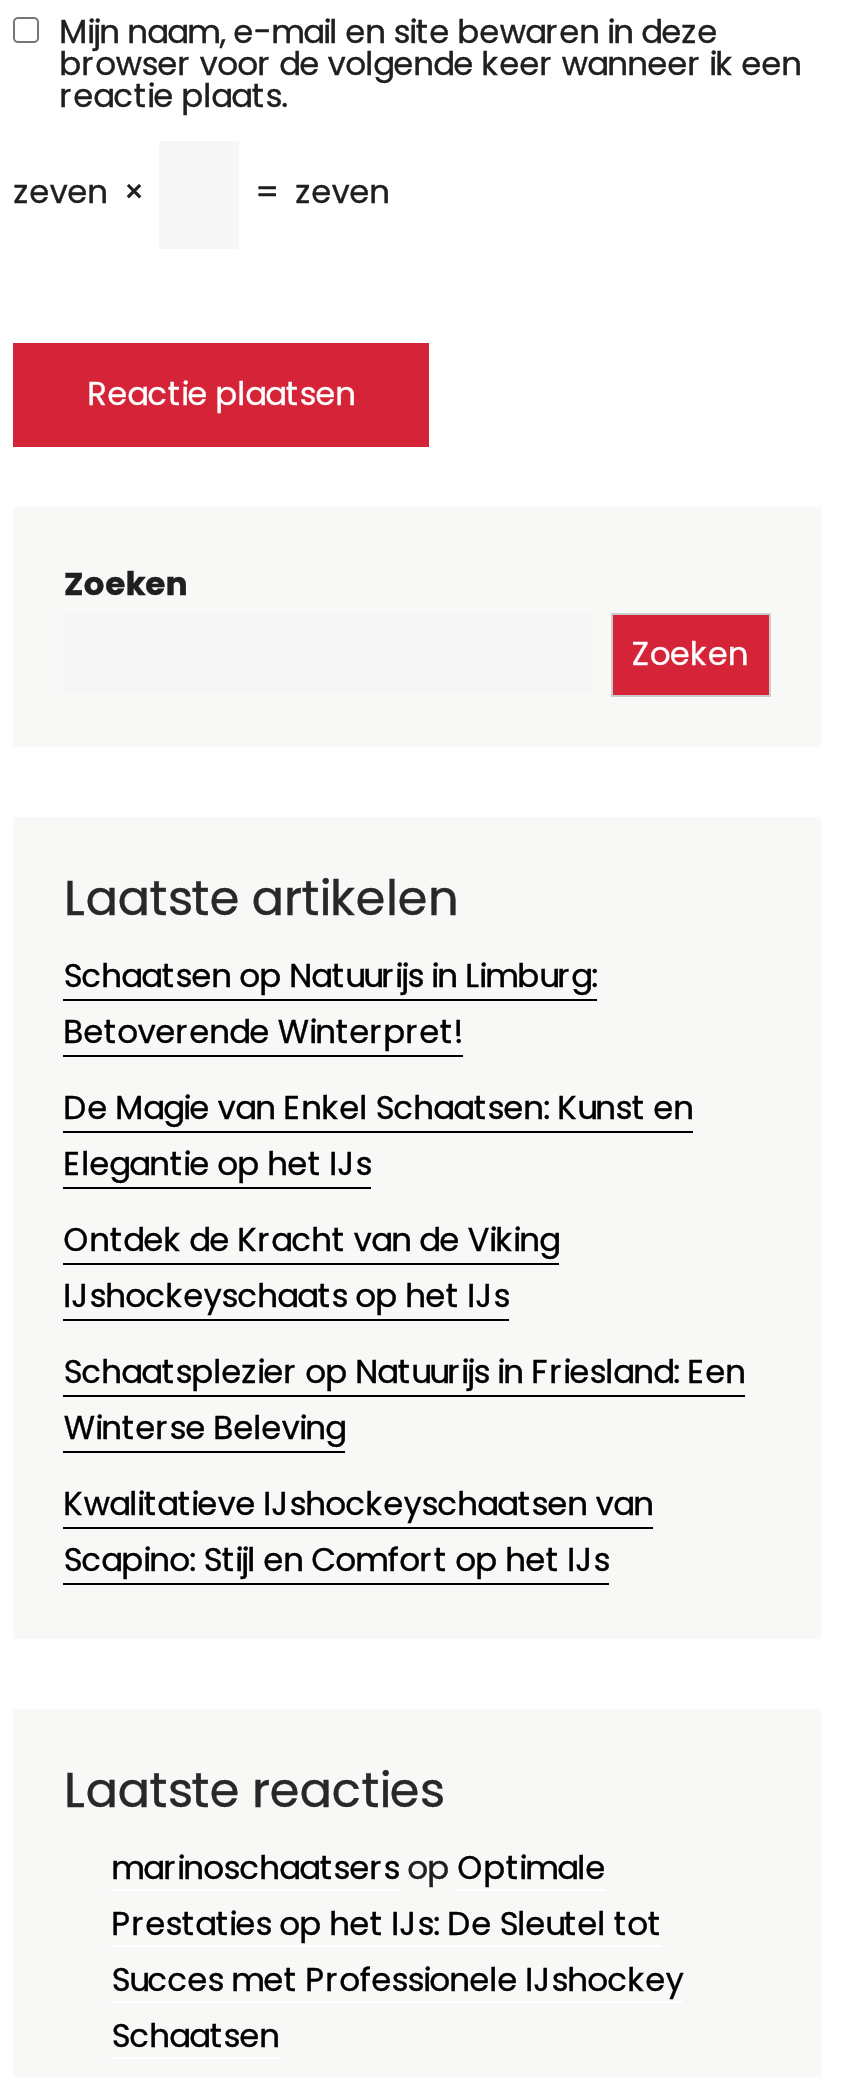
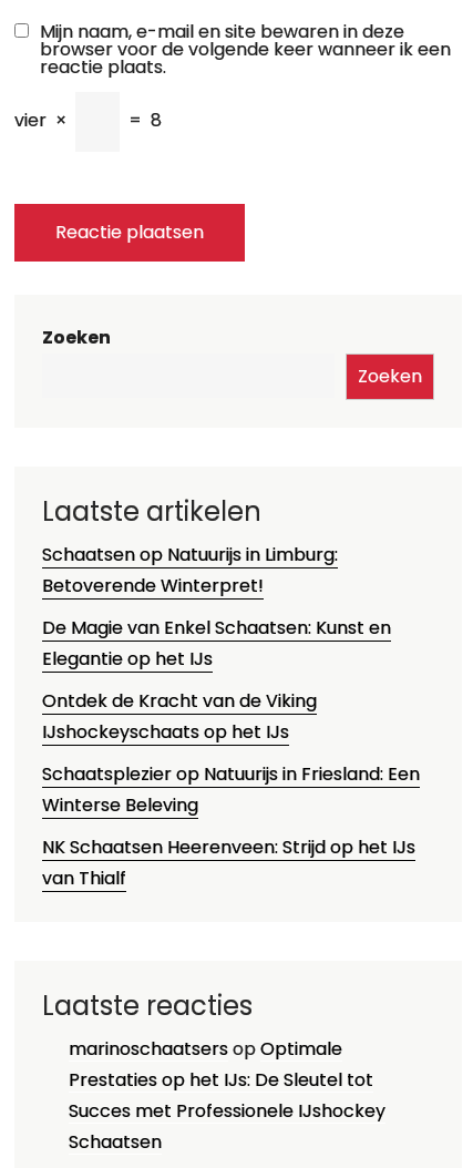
- zeven ×
- = zeven
+ vier ×
+ = 8

- Kwalitatieve IJshockeyschaatsen van
- Scapino: Stijl en Comfort op het IJs
+ NK Schaatsen Heerenveen: Strijd op het IJs
+ van Thialf
